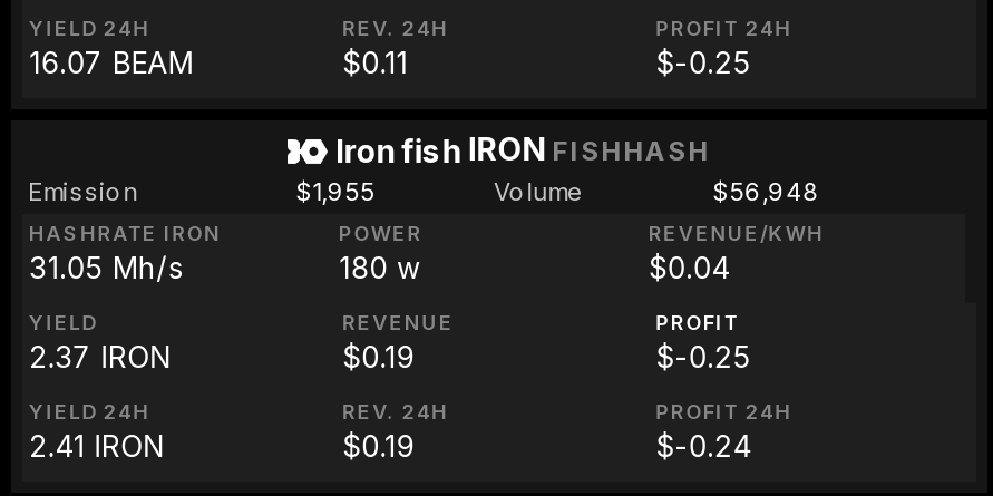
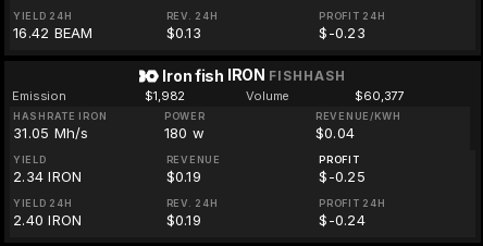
- 16.07 BEAM
+ 16.42 BEAM

- $0.11
+ $0.13

- $-0.25
+ $-0.23

- $1,955
+ $1,982

- $56,948
+ $60,377

- 2.37 IRON
+ 2.34 IRON

- 2.41 IRON
+ 2.40 IRON
